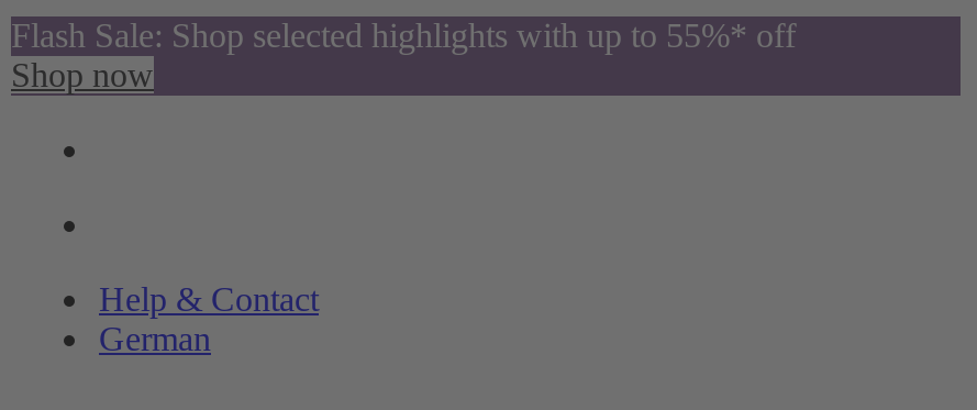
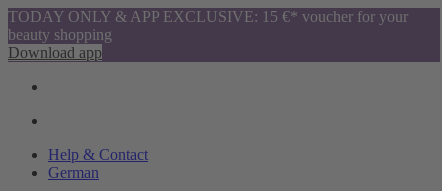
- Flash Sale: Shop selected highlights with up to 55%* off
- Shop now
+ TODAY ONLY & APP EXCLUSIVE: 15 €* voucher for your
+ beauty shopping
+ Download app
